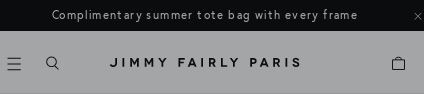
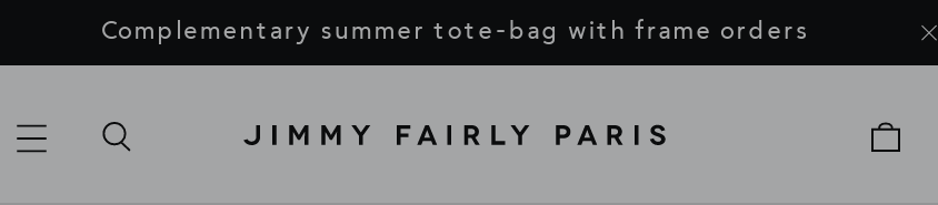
- Complimentary summer tote bag with every frame
+ Complementary summer tote-bag with frame orders
